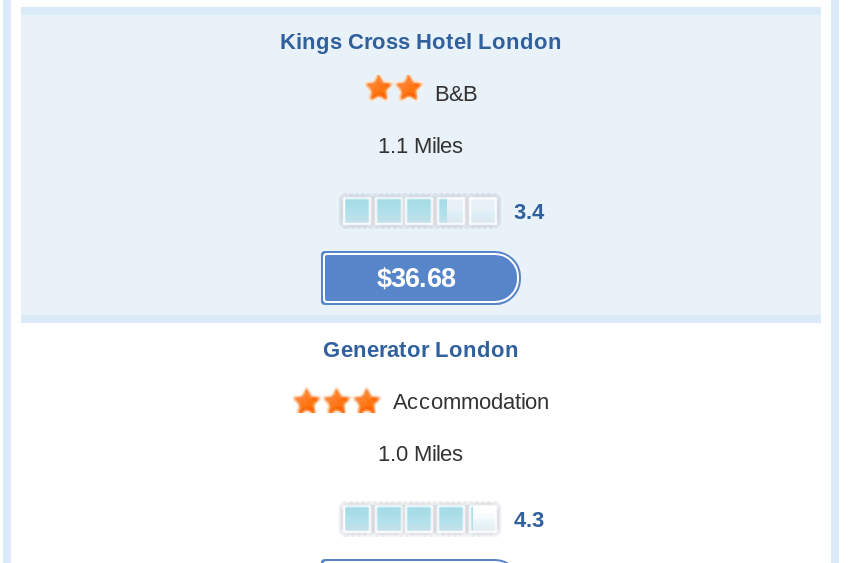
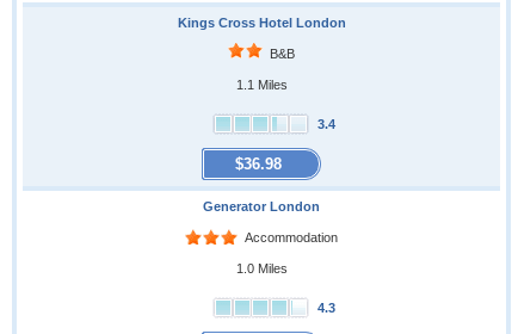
- $36.68
+ $36.98
